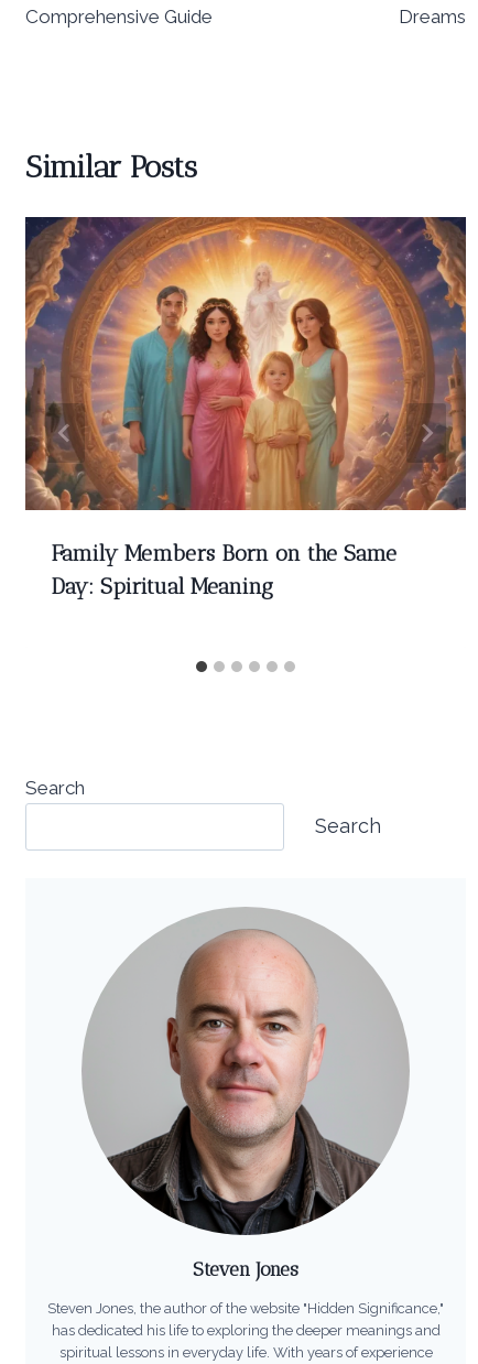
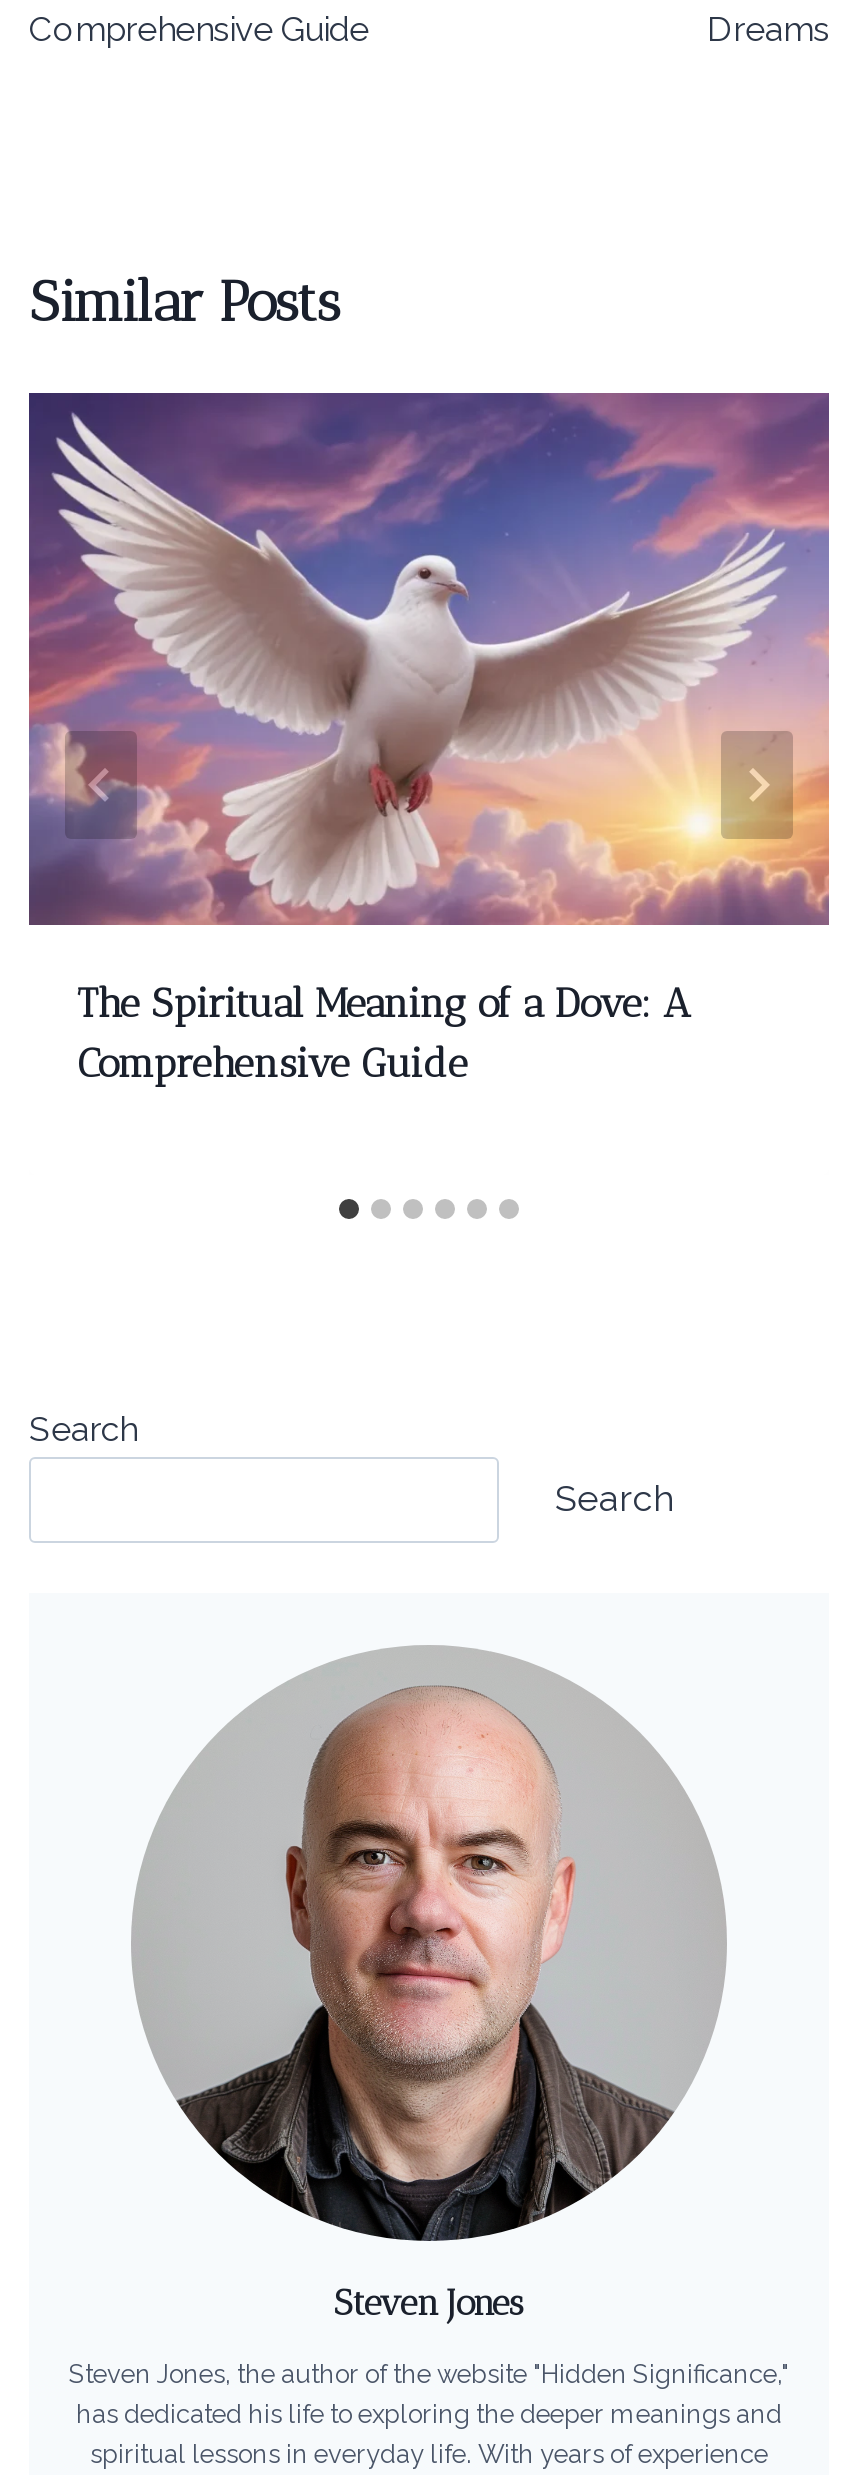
- [image]
- Family Members Born on the Same
- Day: Spiritual Meaning
+ [image]
+ The Spiritual Meaning of a Dove: A
+ Comprehensive Guide
